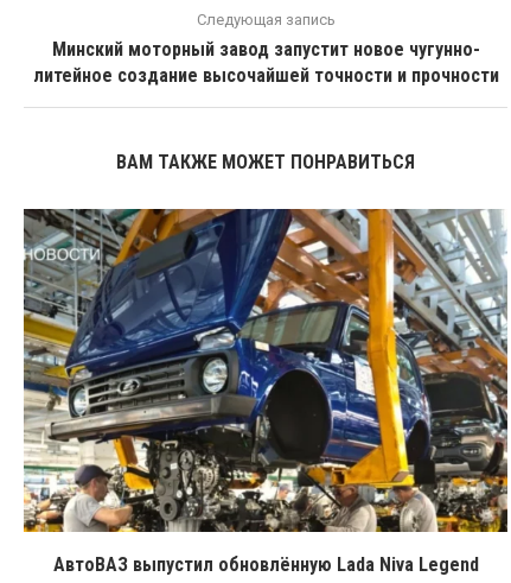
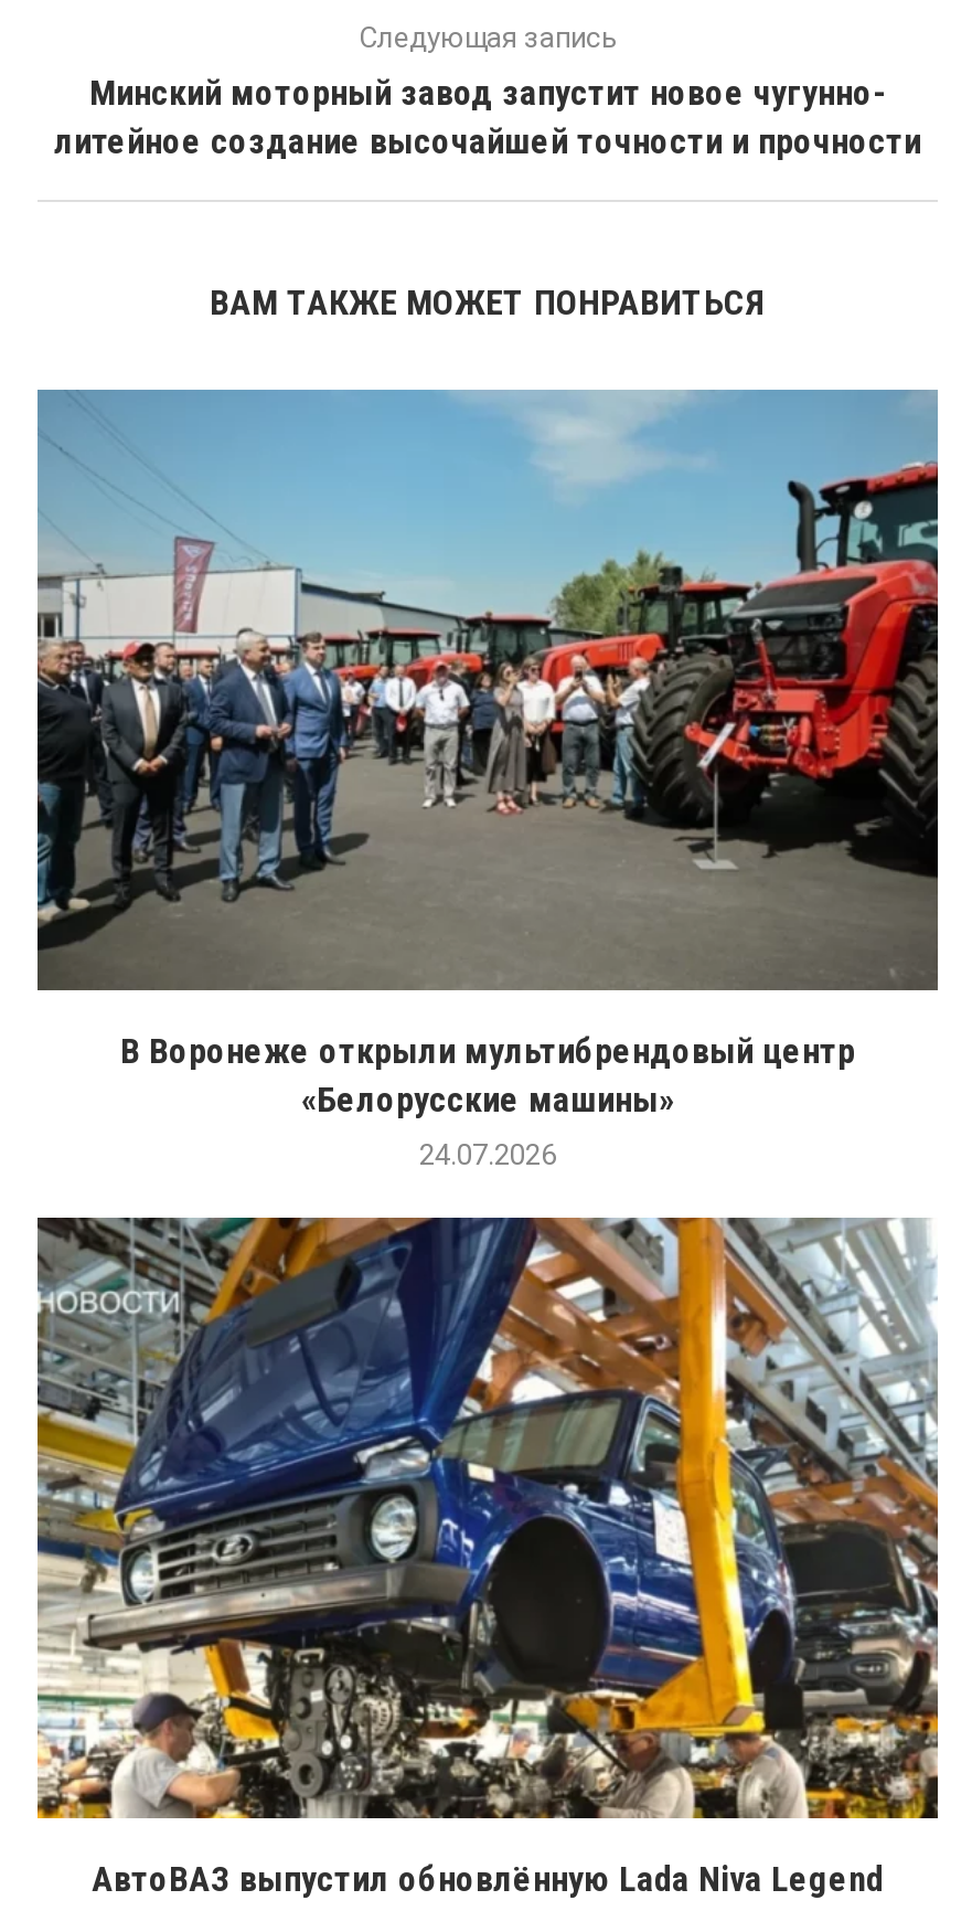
+ [image]
+ В Воронеже открыли мультибрендовый центр
+ «Белорусские машины»
+ 24.07.2026
